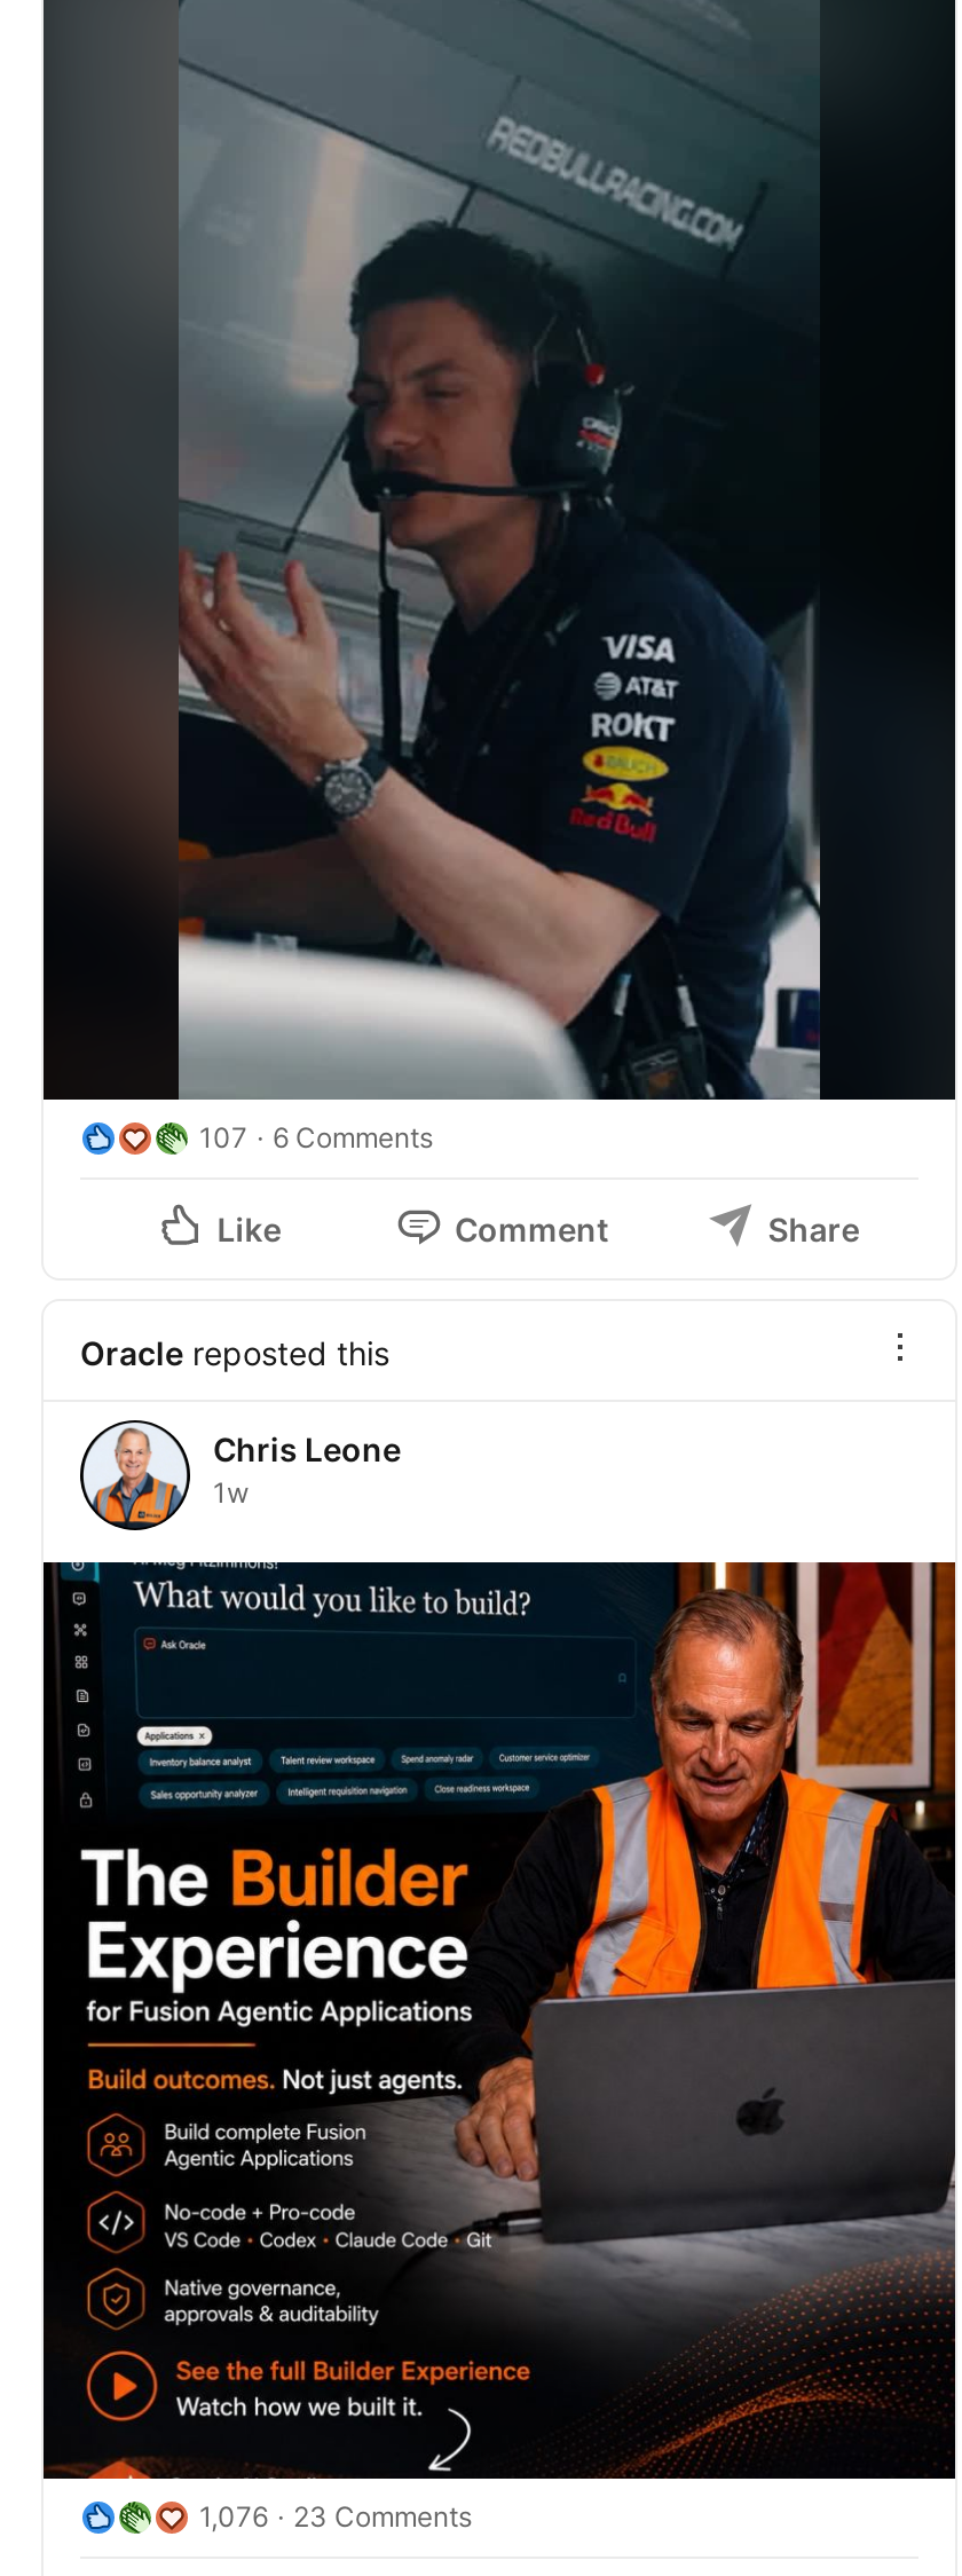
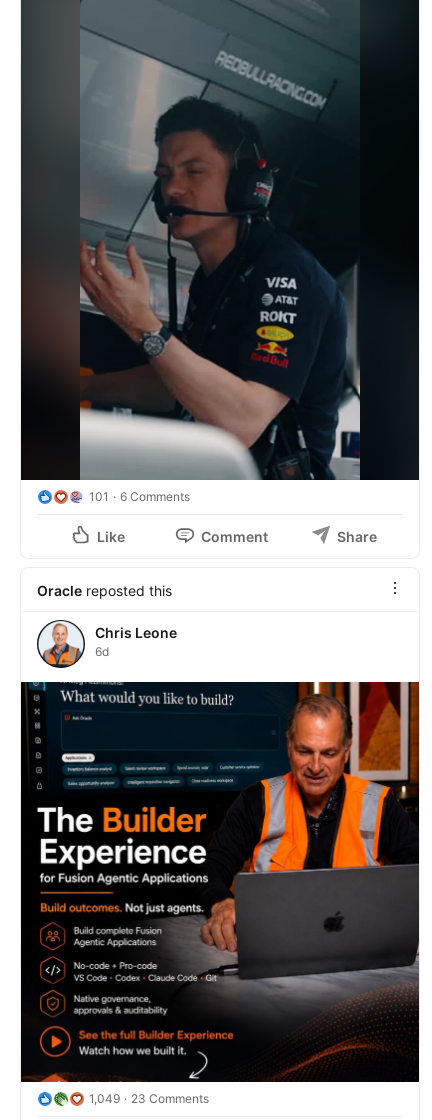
- 107 6 Comments
+ 101 6 Comments

- 1w
+ 6d

- 1,076 23 Comments
+ 1,049 23 Comments
